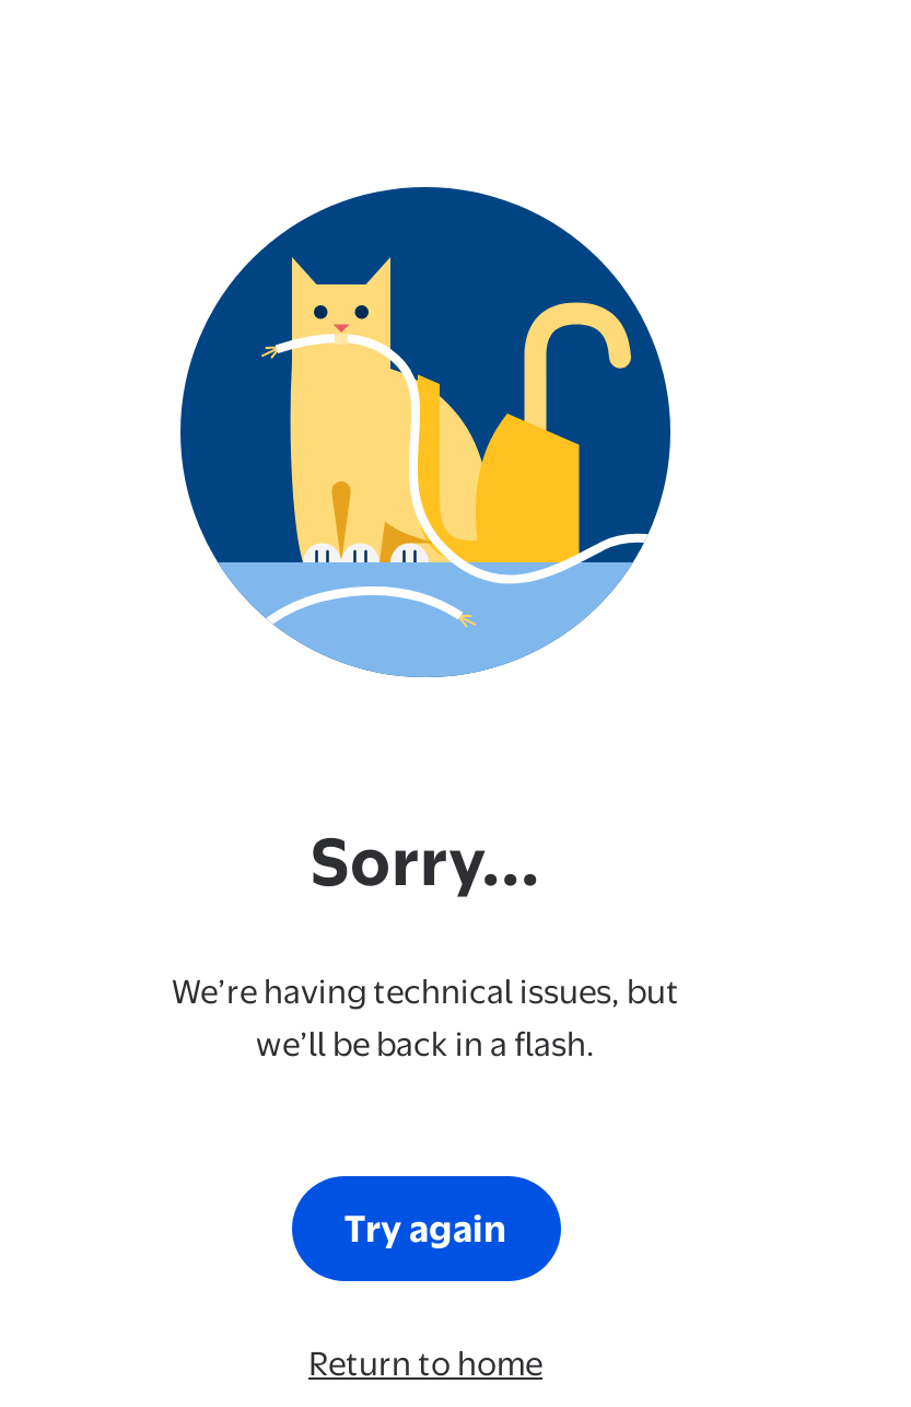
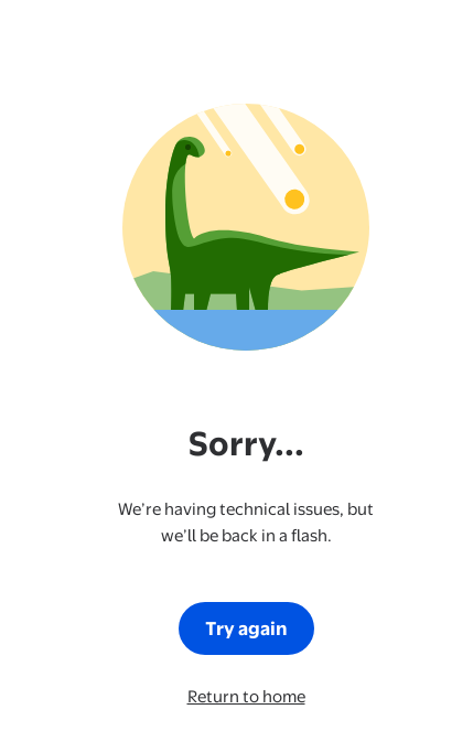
- [image]
+ [image]
